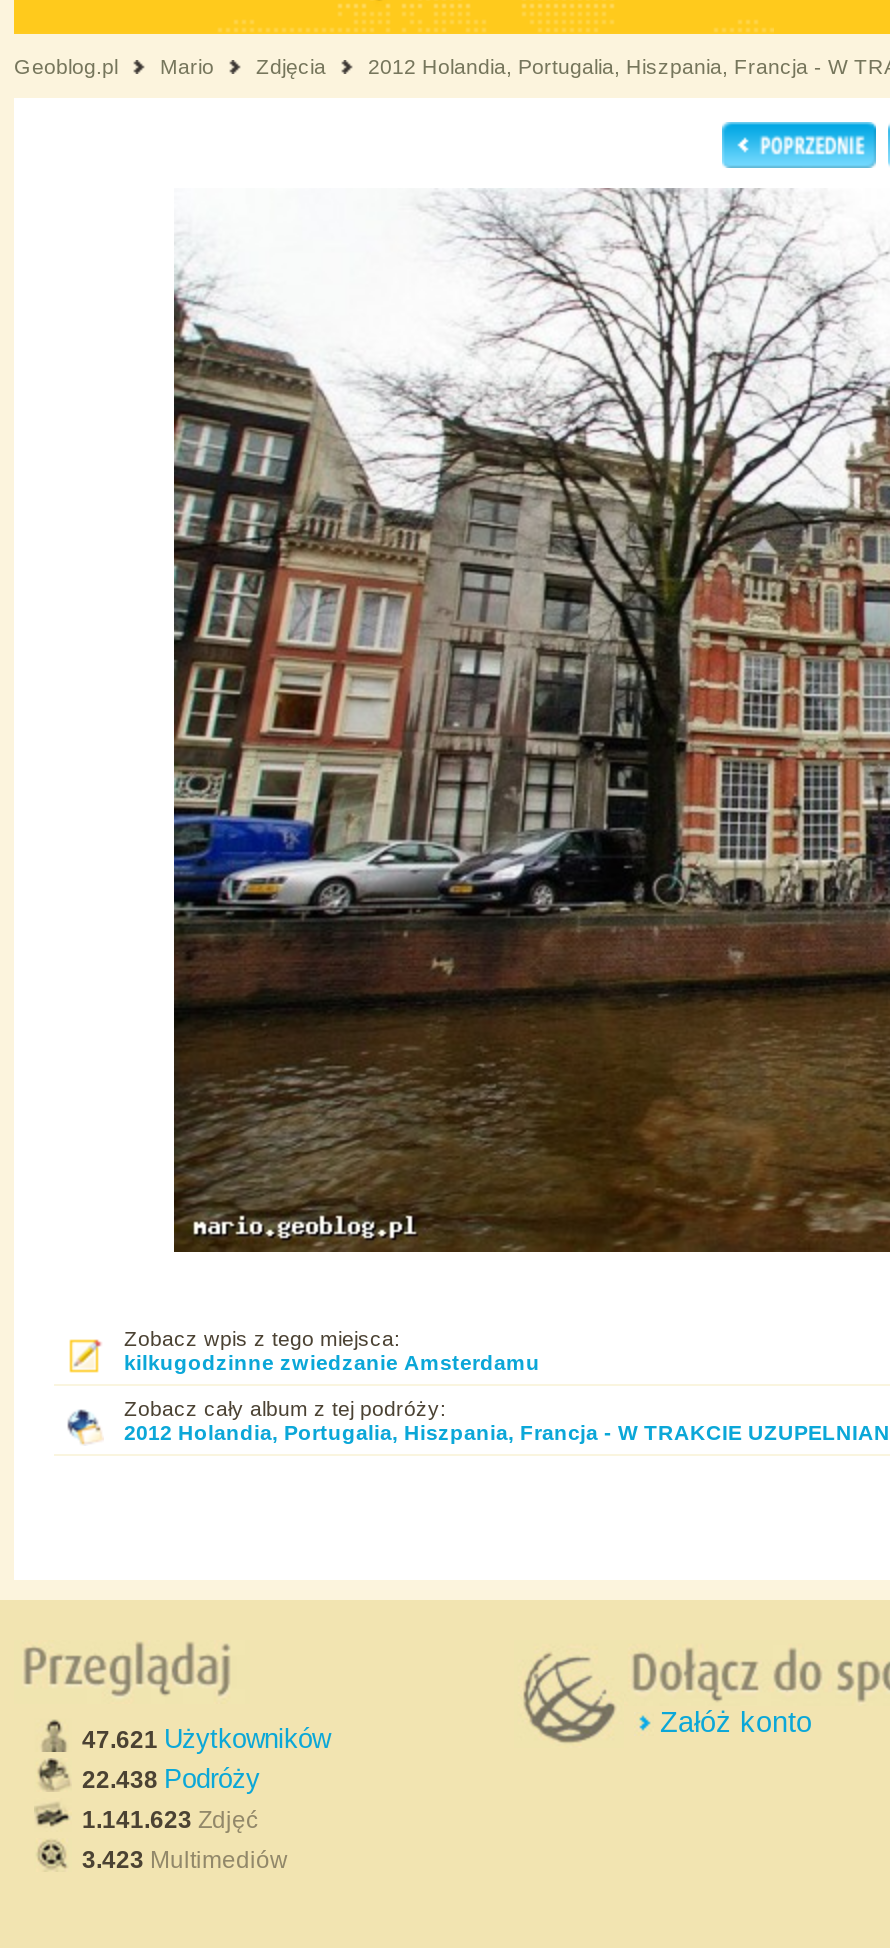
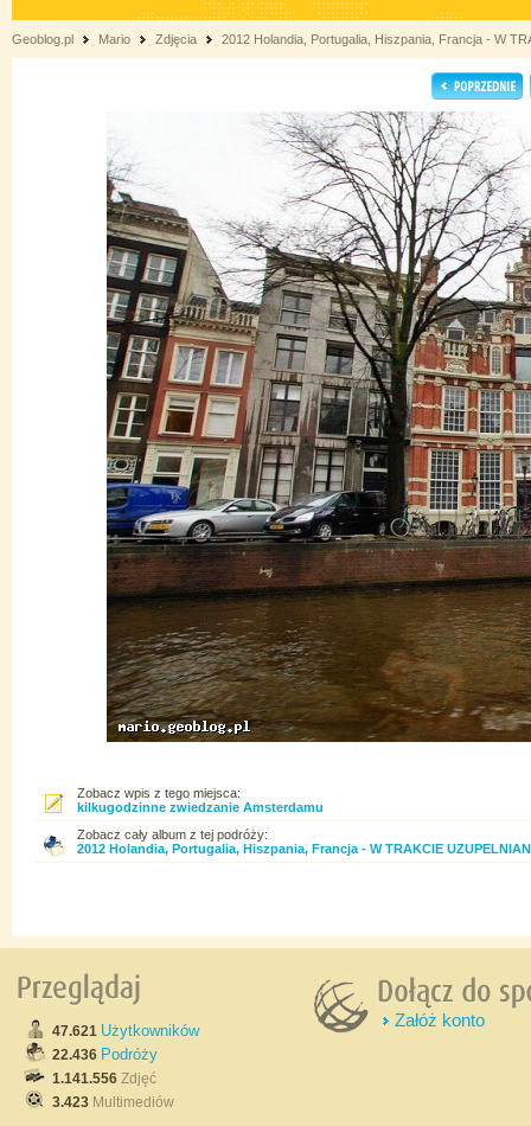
- 22.438 Podróży
+ 22.436 Podróży

- 1.141.623 Zdjęć
+ 1.141.556 Zdjęć
